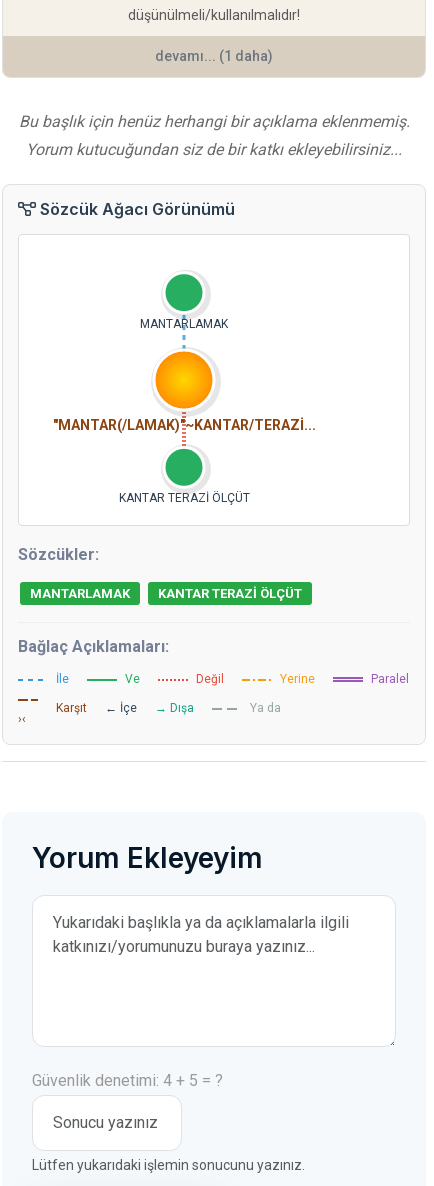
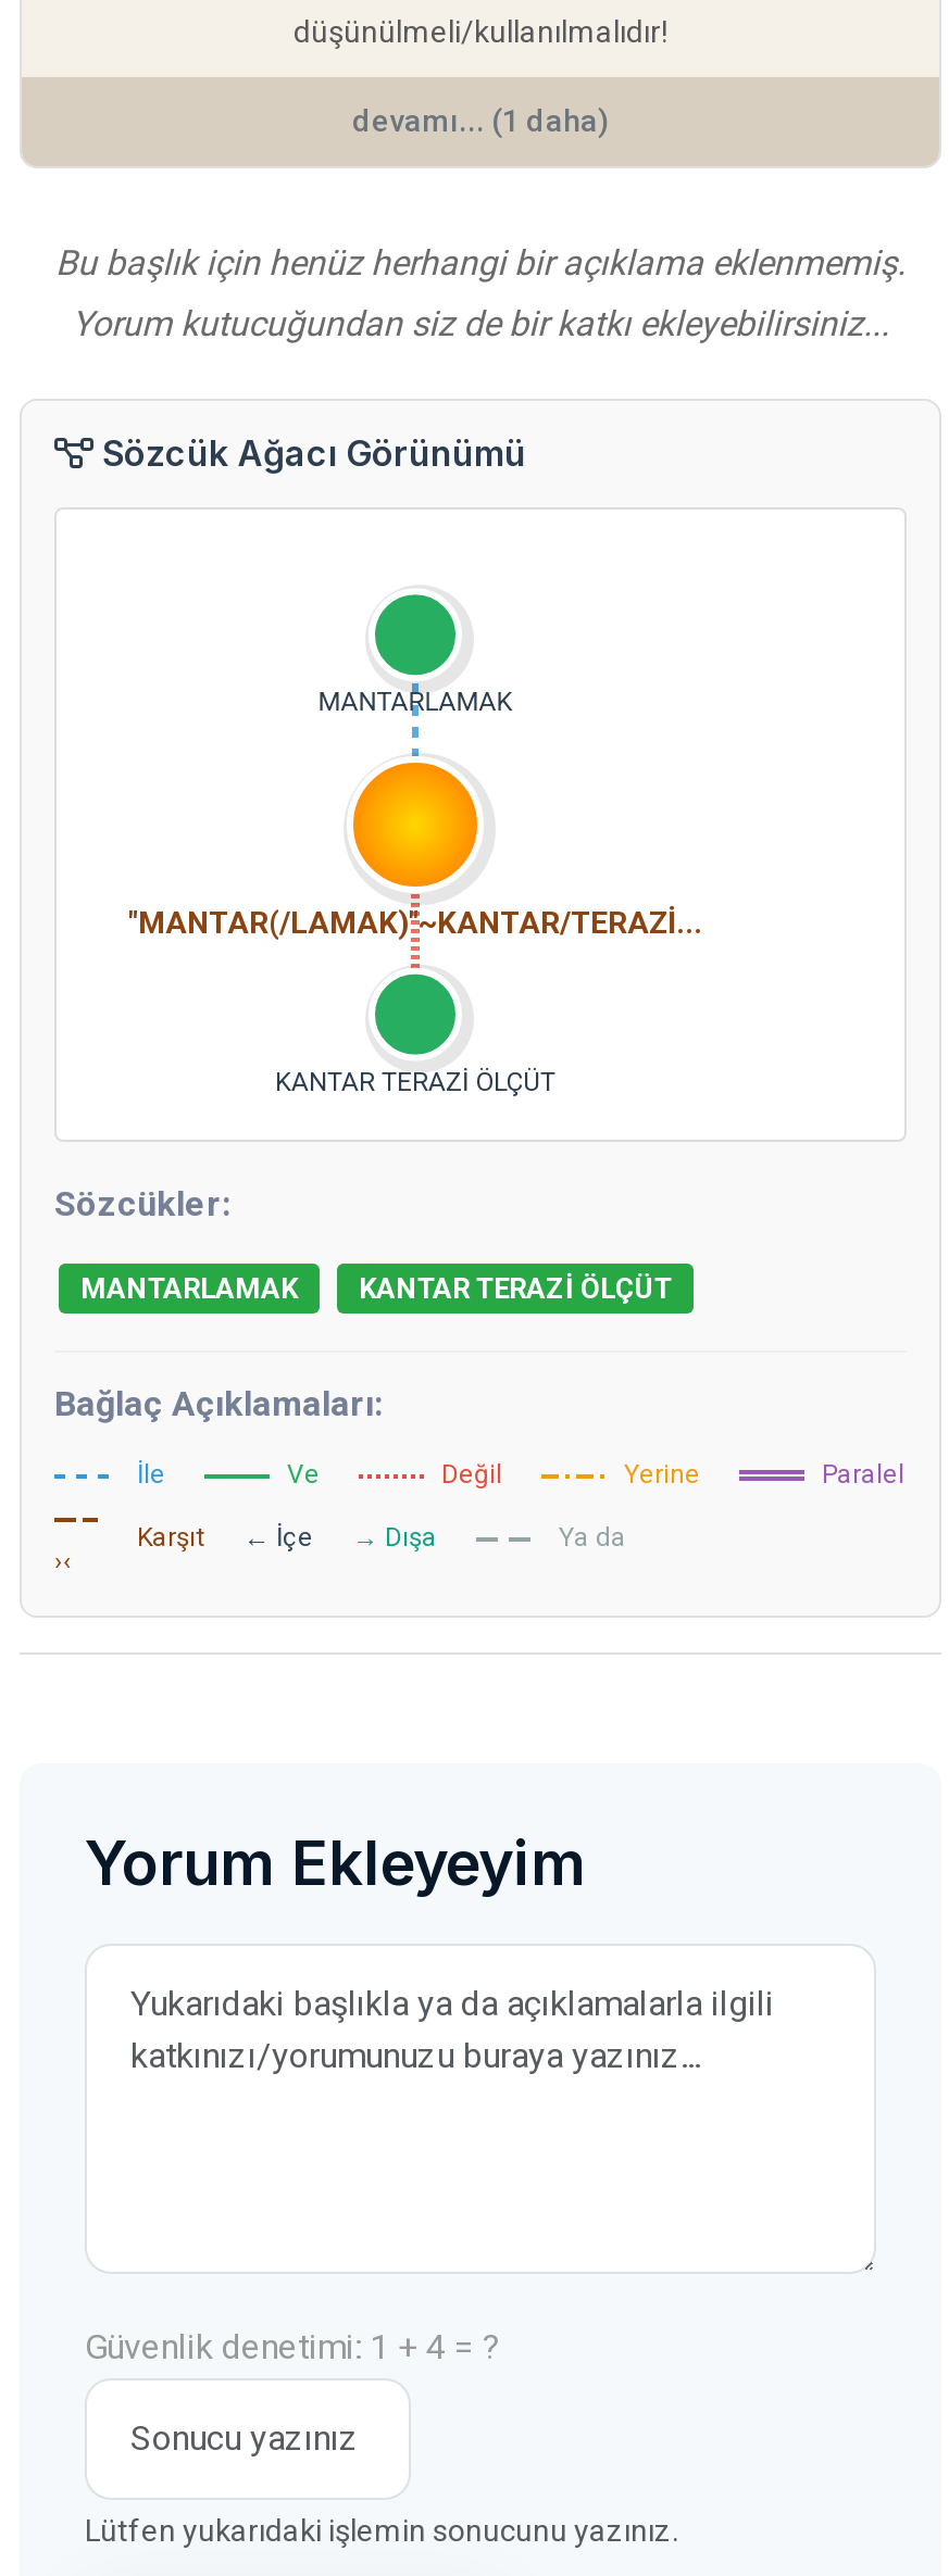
- Güvenlik denetimi: 4 + 5 = ?
+ Güvenlik denetimi: 1 + 4 = ?
